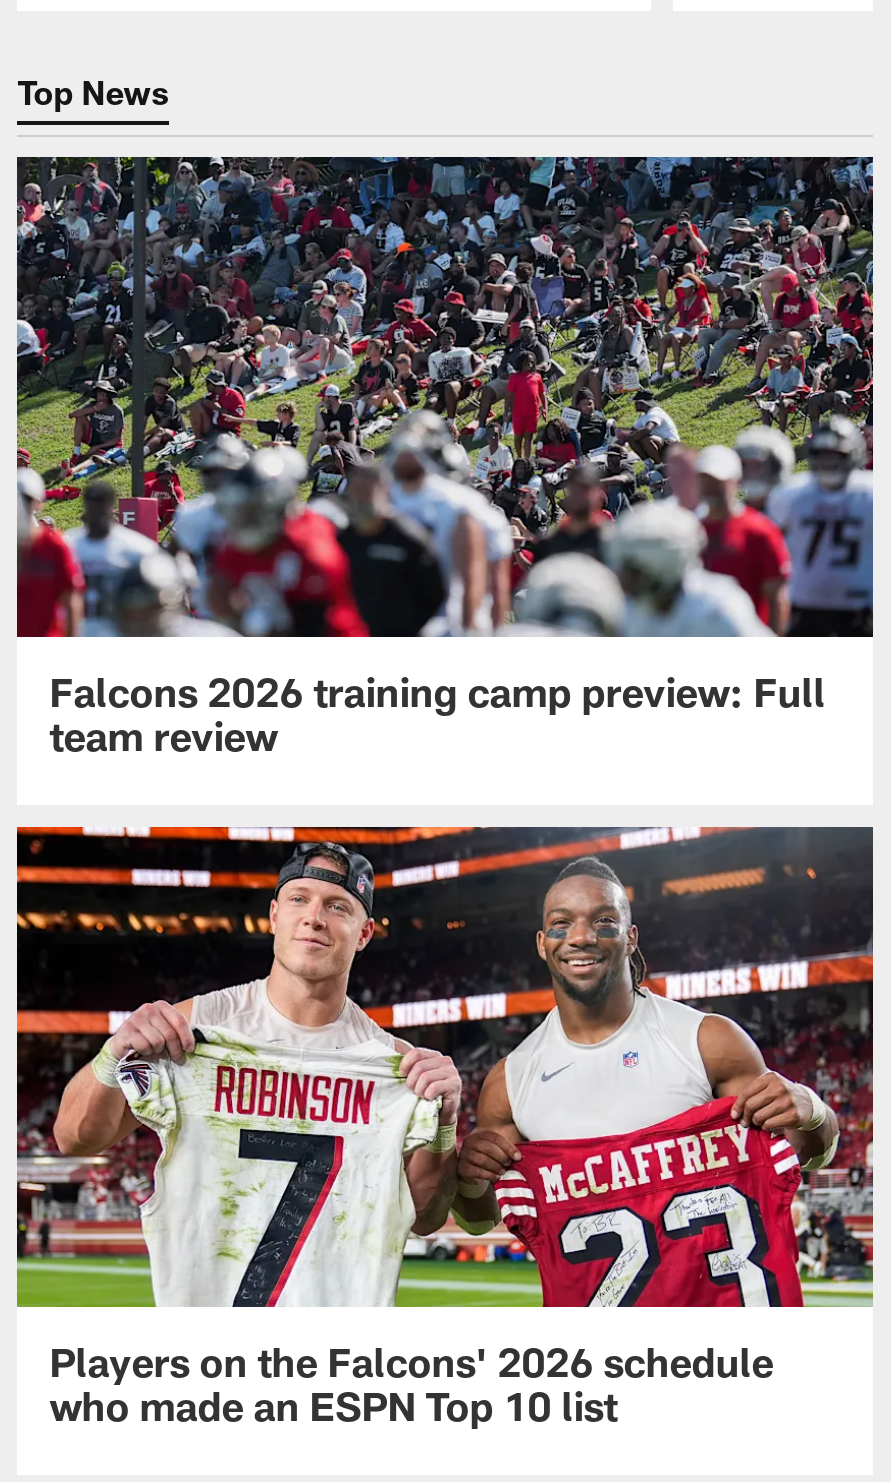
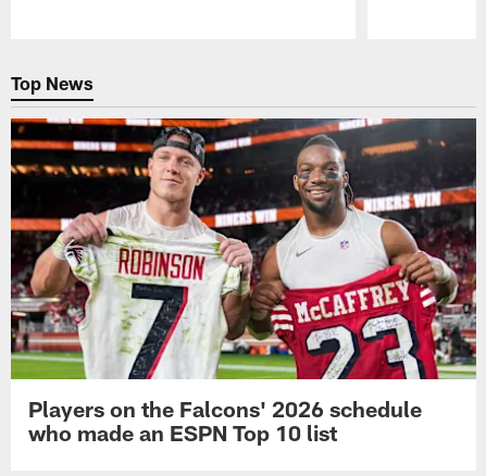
- [image]
- Falcons 2026 training camp preview: Full
- team review
